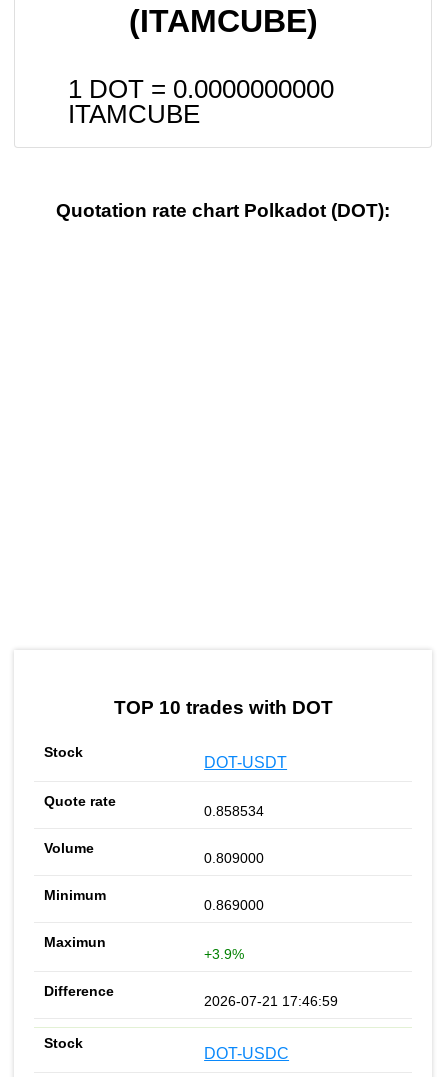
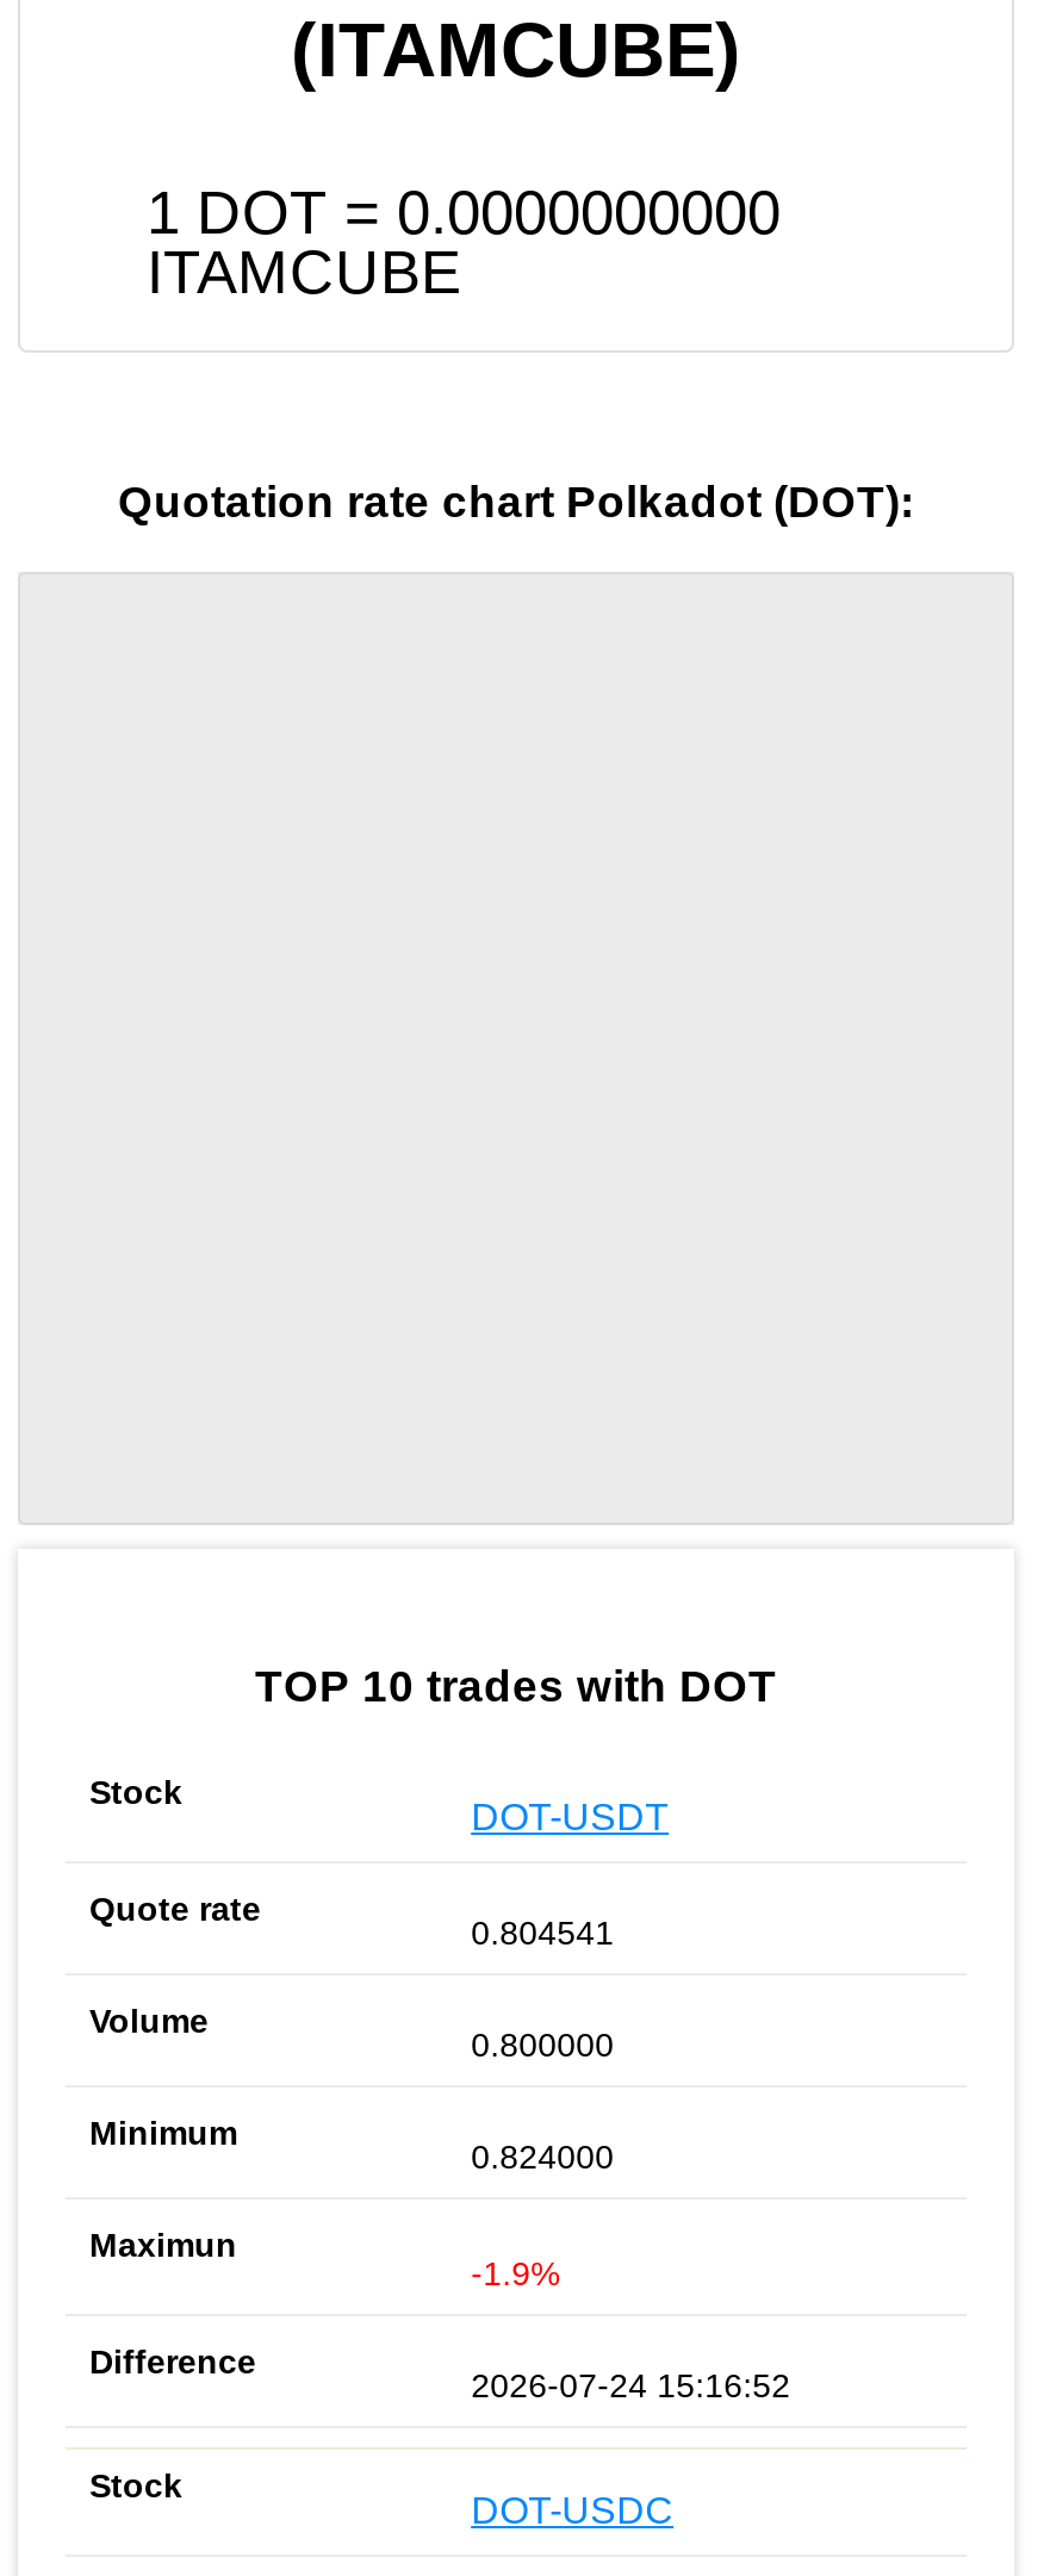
- 0.858534
+ 0.804541

- 0.809000
+ 0.800000

- 0.869000
+ 0.824000

- +3.9%
+ -1.9%

- 2026-07-21 17:46:59
+ 2026-07-24 15:16:52
